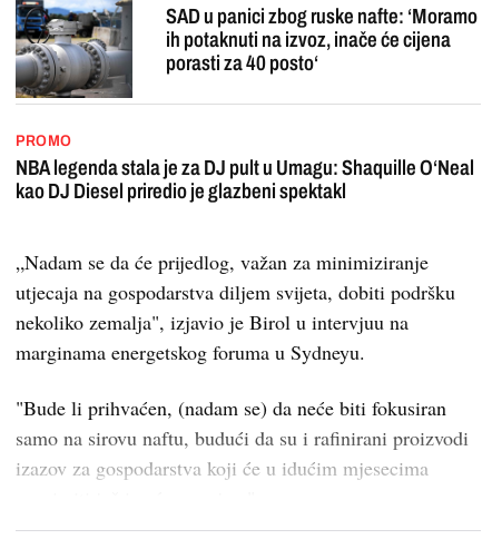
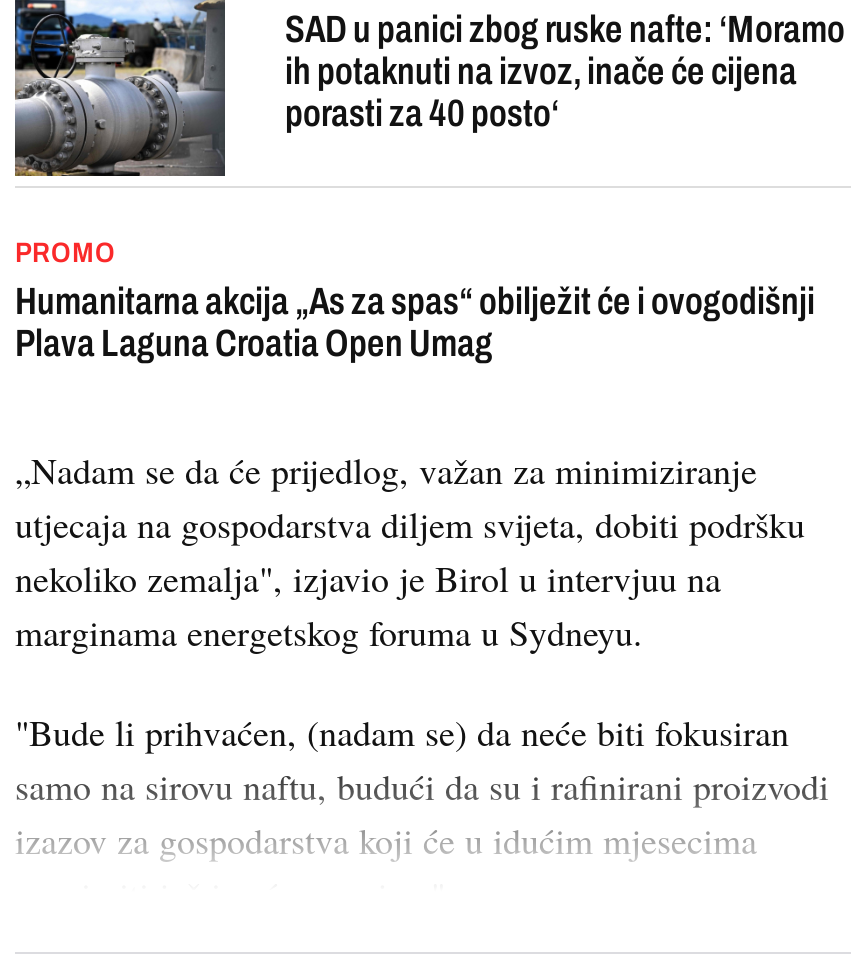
- NBA legenda stala je za DJ pult u Umagu: Shaquille O‘Neal
- kao DJ Diesel priredio je glazbeni spektakl
+ Humanitarna akcija „As za spas“ obilježit će i ovogodišnji
+ Plava Laguna Croatia Open Umag
